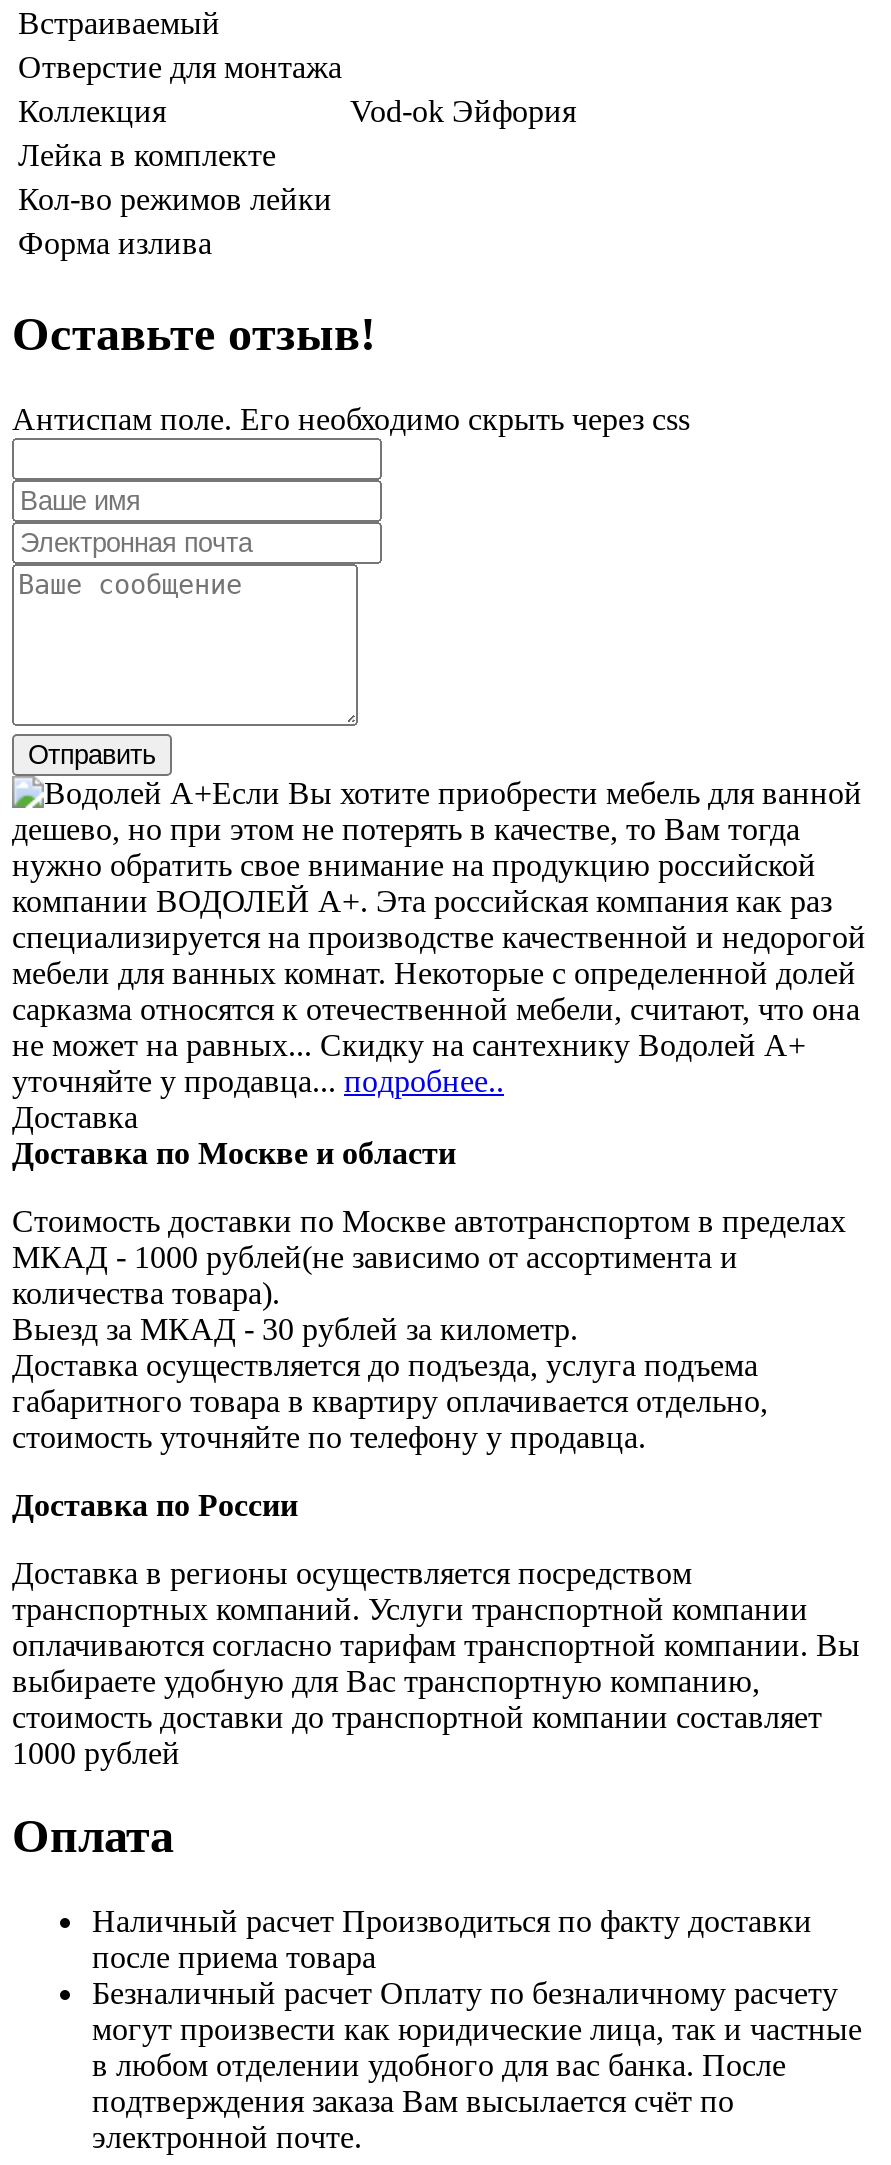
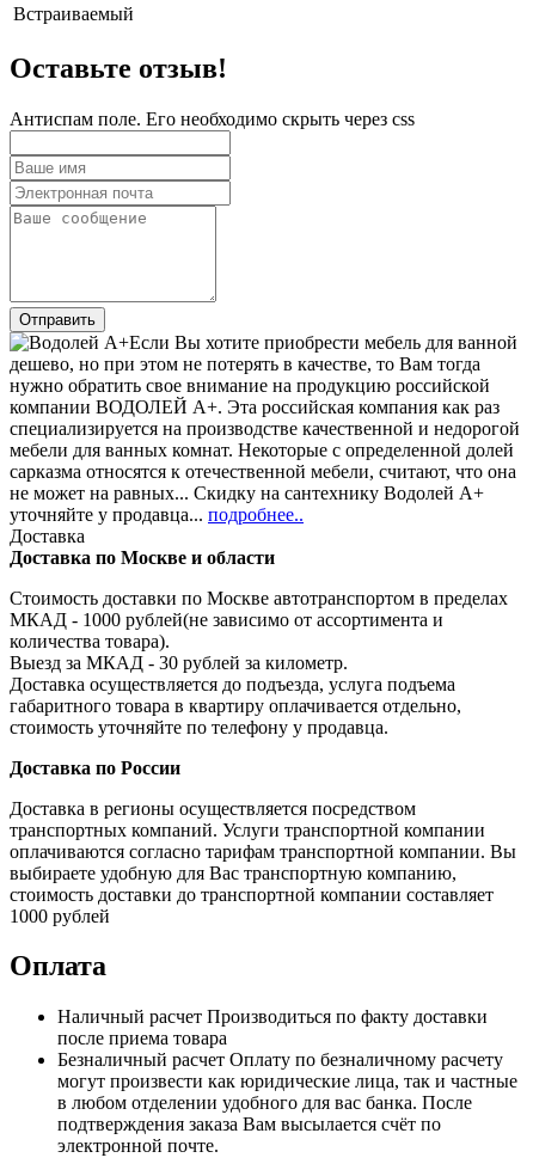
- Отверстие для монтажа
- Коллекция
- Vod-ok Эйфория
- Лейка в комплекте
- Кол-во режимов лейки
- Форма излива
